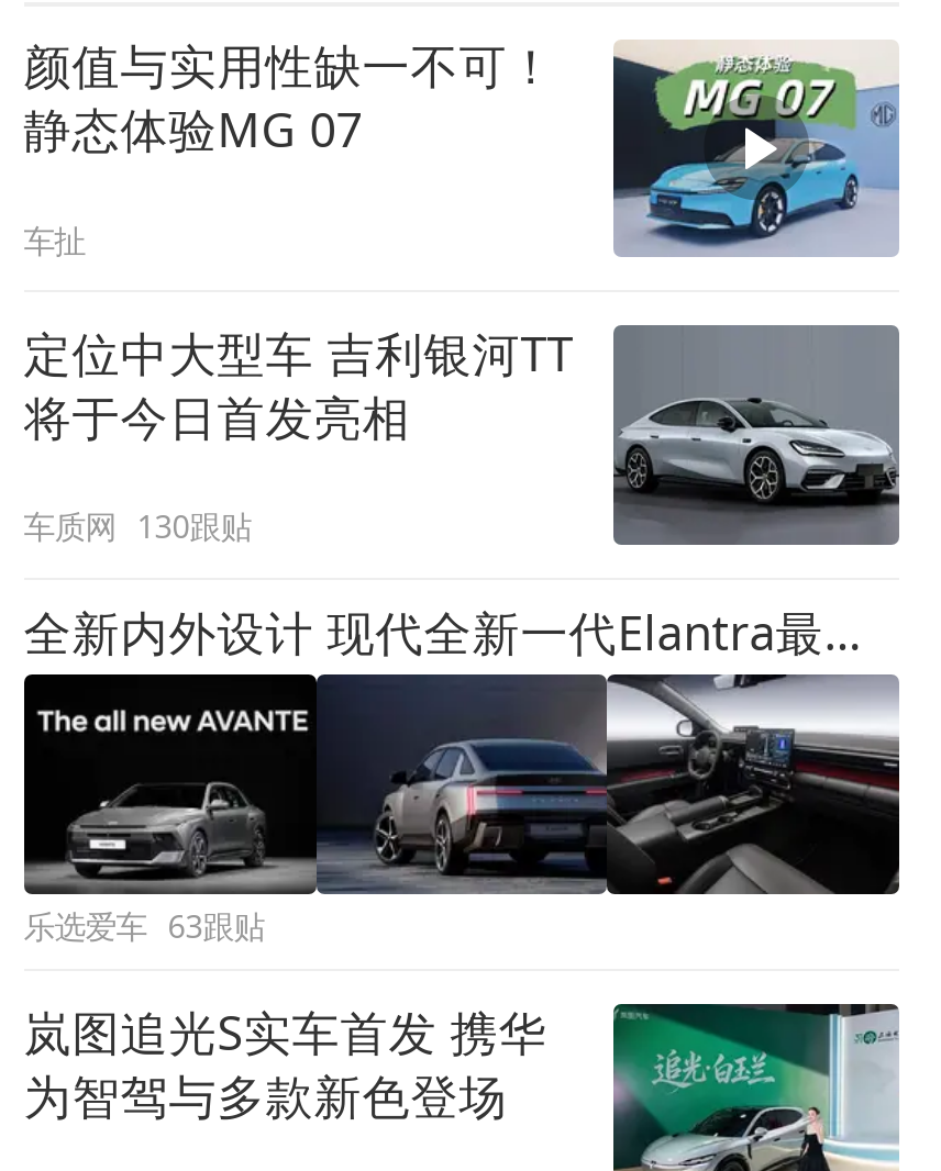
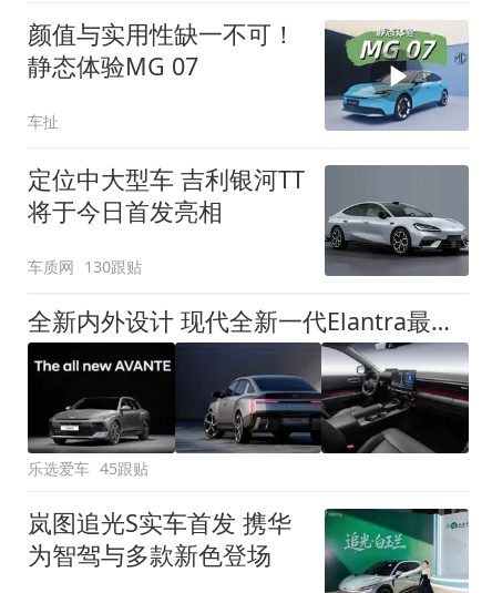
- 乐选爱车 63跟贴
+ 乐选爱车 45跟贴
